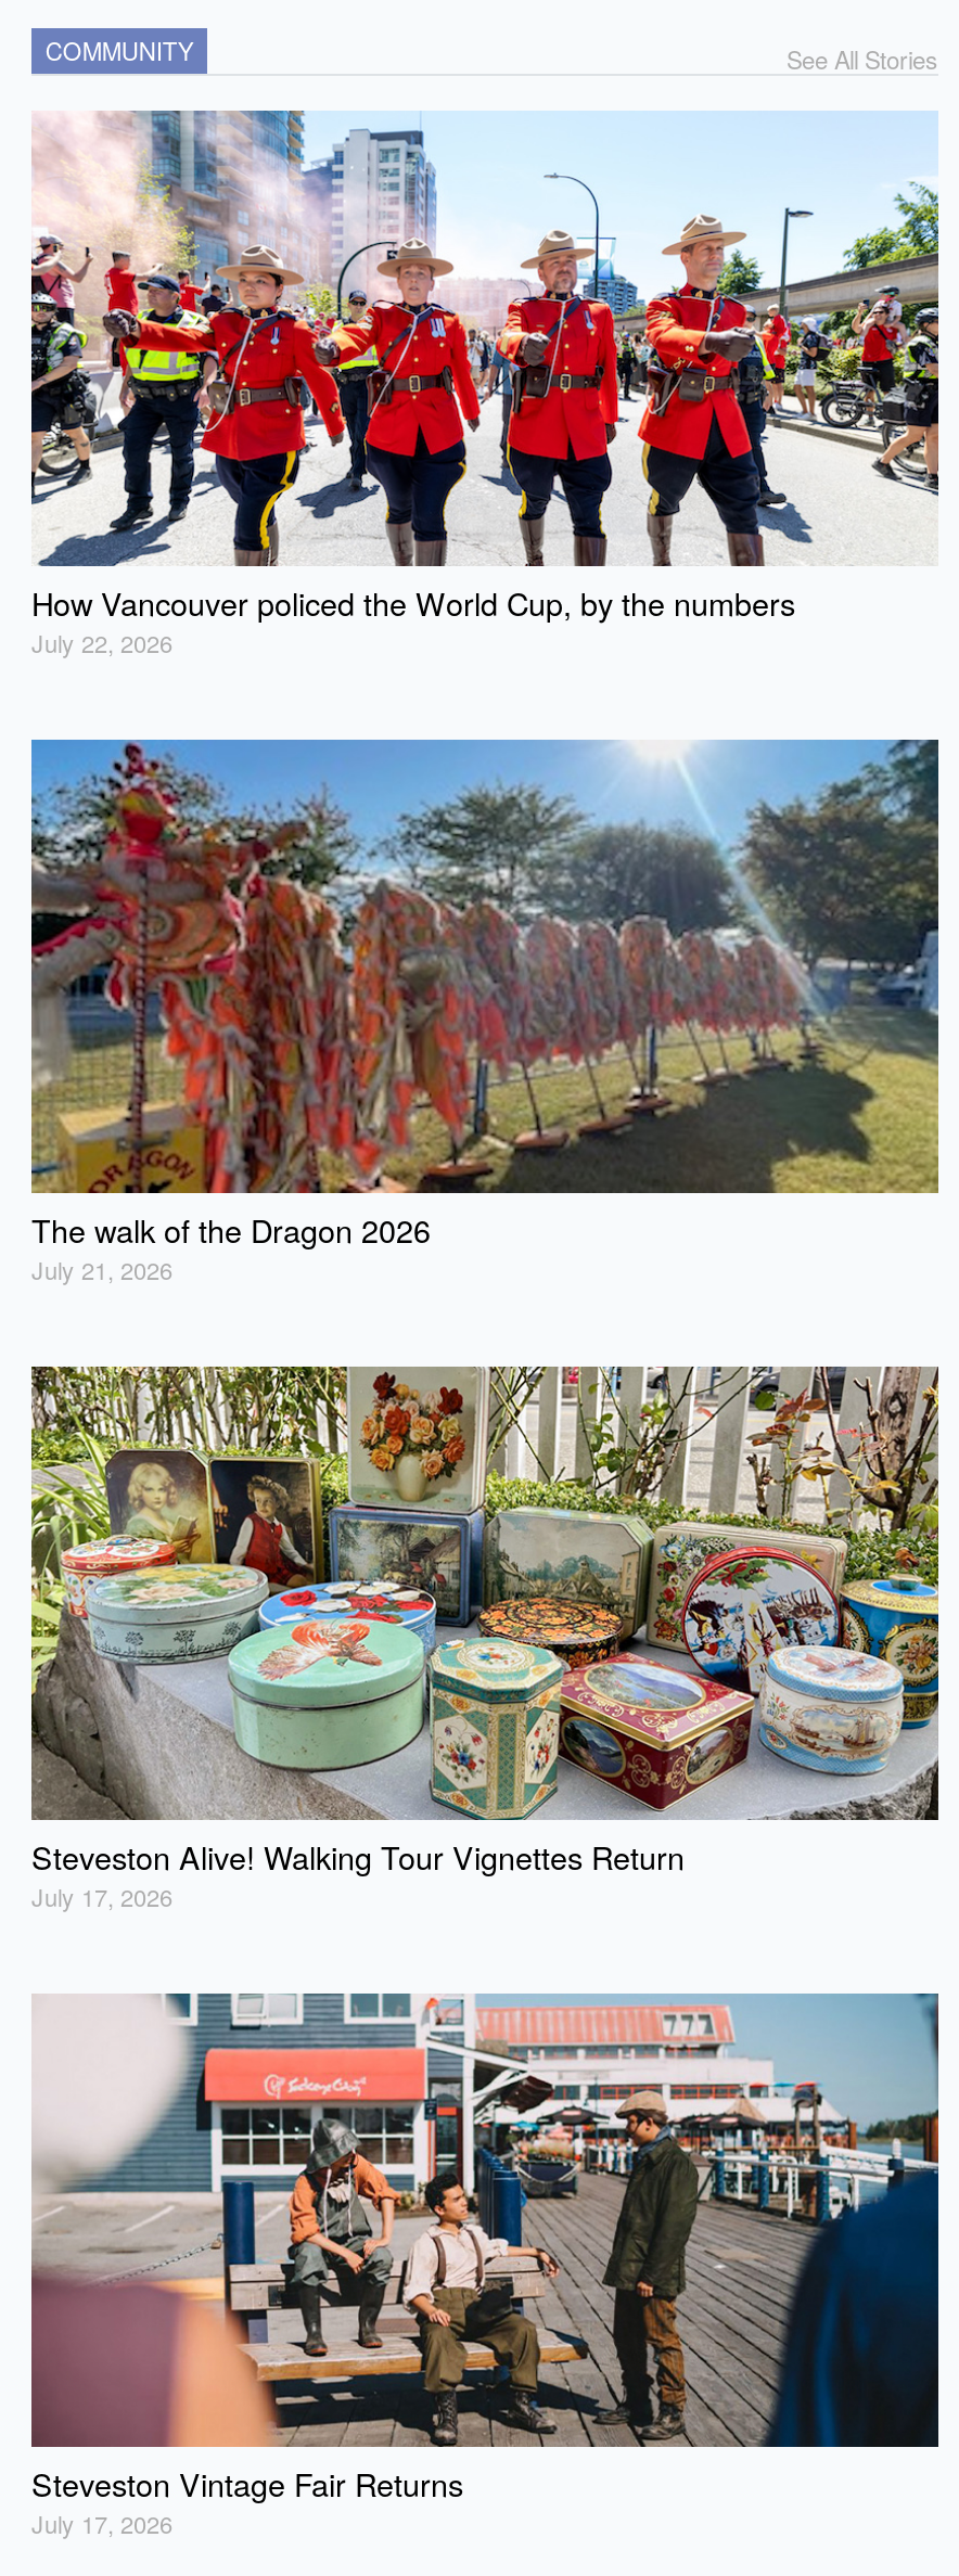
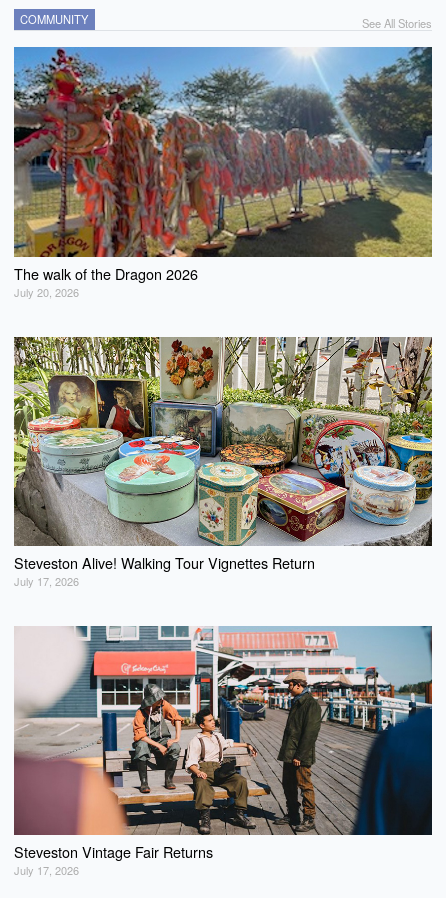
- [image]
- How Vancouver policed the World Cup, by the numbers
- July 22, 2026

- July 21, 2026
+ July 20, 2026
